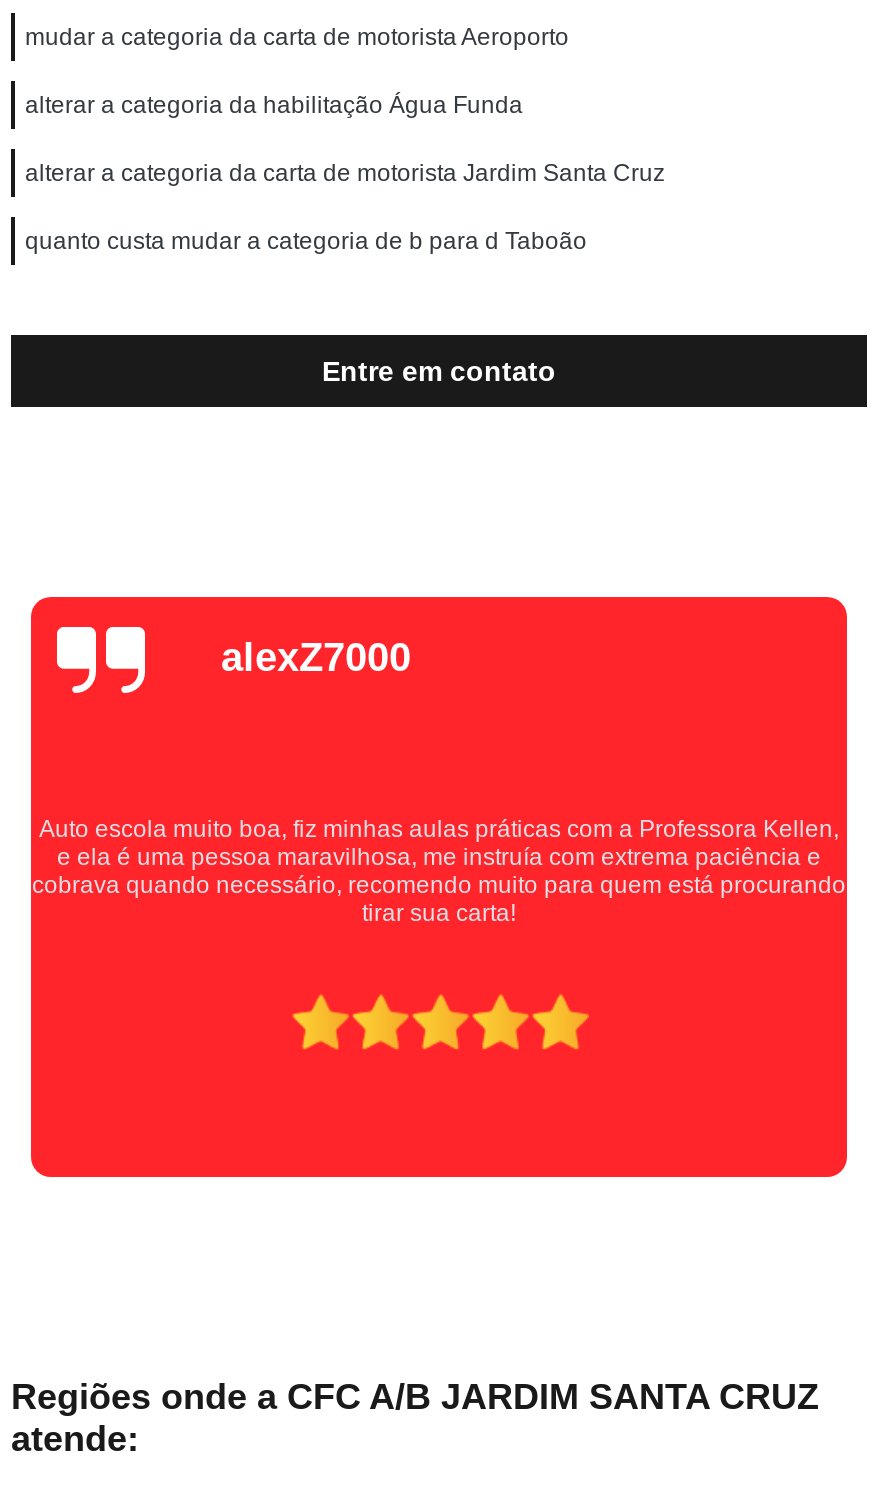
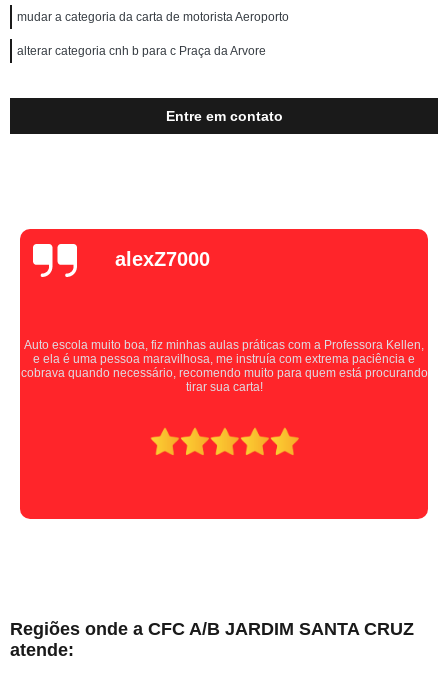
- alterar a categoria da habilitação Água Funda
- alterar a categoria da carta de motorista Jardim Santa Cruz
- quanto custa mudar a categoria de b para d Taboão
+ alterar categoria cnh b para c Praça da Arvore
